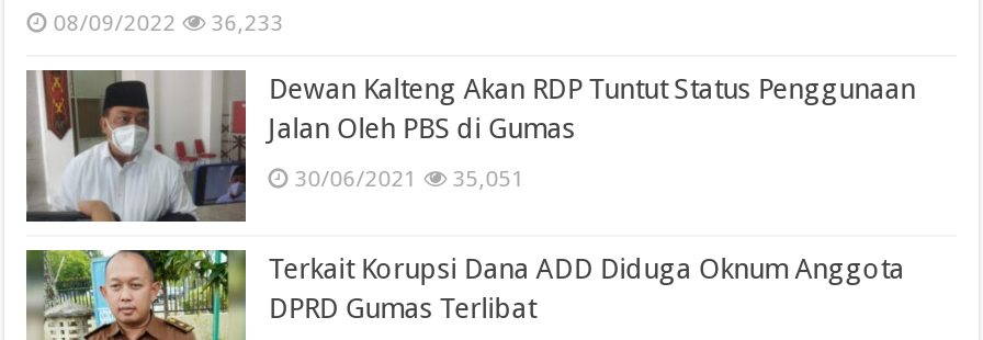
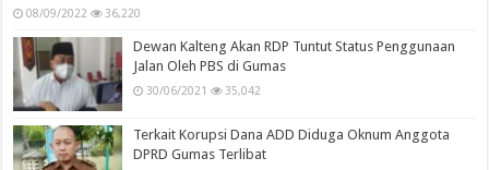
- 08/09/2022 36,233
+ 08/09/2022 36,220

- 30/06/2021 35,051
+ 30/06/2021 35,042
